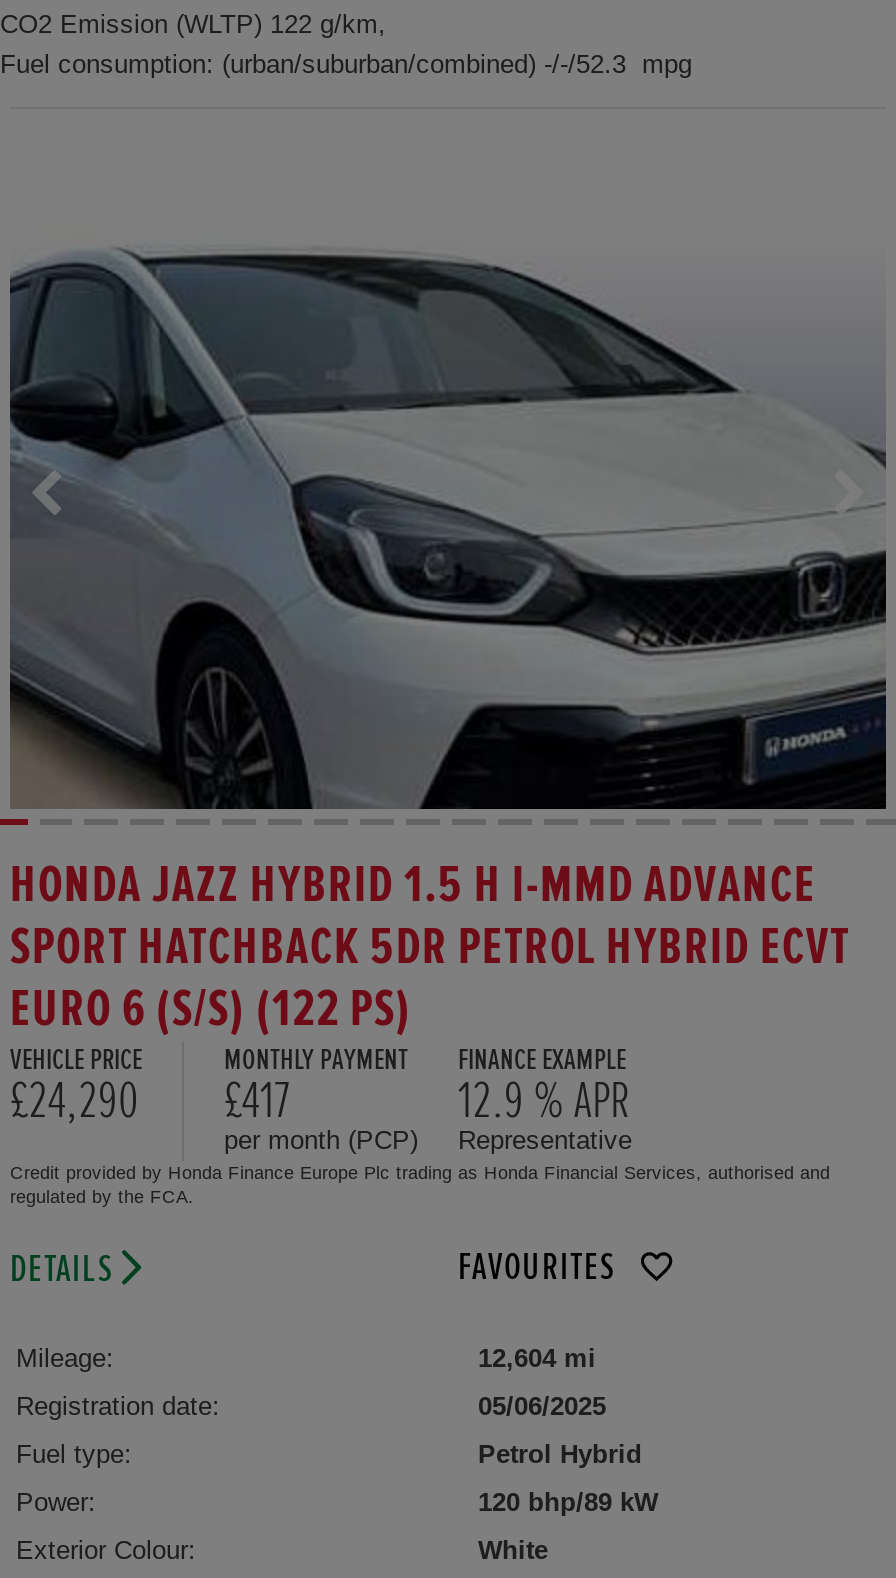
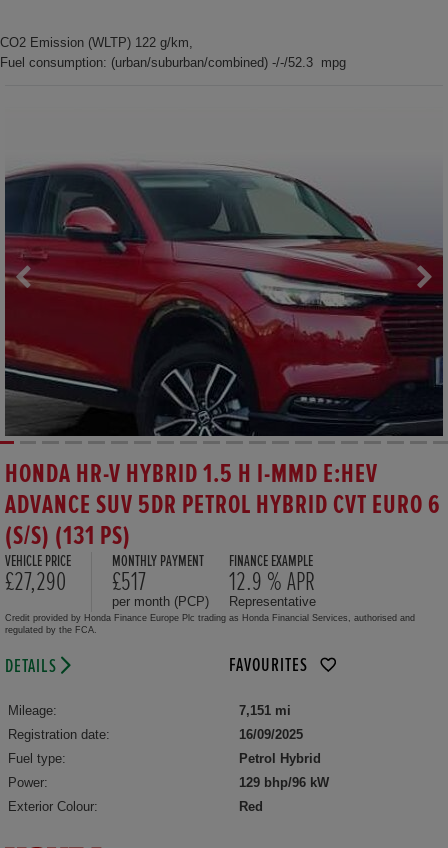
- [image]
- HONDA JAZZ HYBRID 1.5 H I-MMD ADVANCE
- SPORT HATCHBACK 5DR PETROL HYBRID ECVT
- EURO 6 (S/S) (122 PS)
+ [image]
+ HONDA HR-V HYBRID 1.5 H I-MMD E:HEV
+ ADVANCE SUV 5DR PETROL HYBRID CVT EURO 6
+ (S/S) (131 PS)

- £24,290
+ £27,290

- £417
+ £517

- 12,604 mi
+ 7,151 mi

- 05/06/2025
+ 16/09/2025

- 120 bhp/89 kW
+ 129 bhp/96 kW

- White
+ Red
